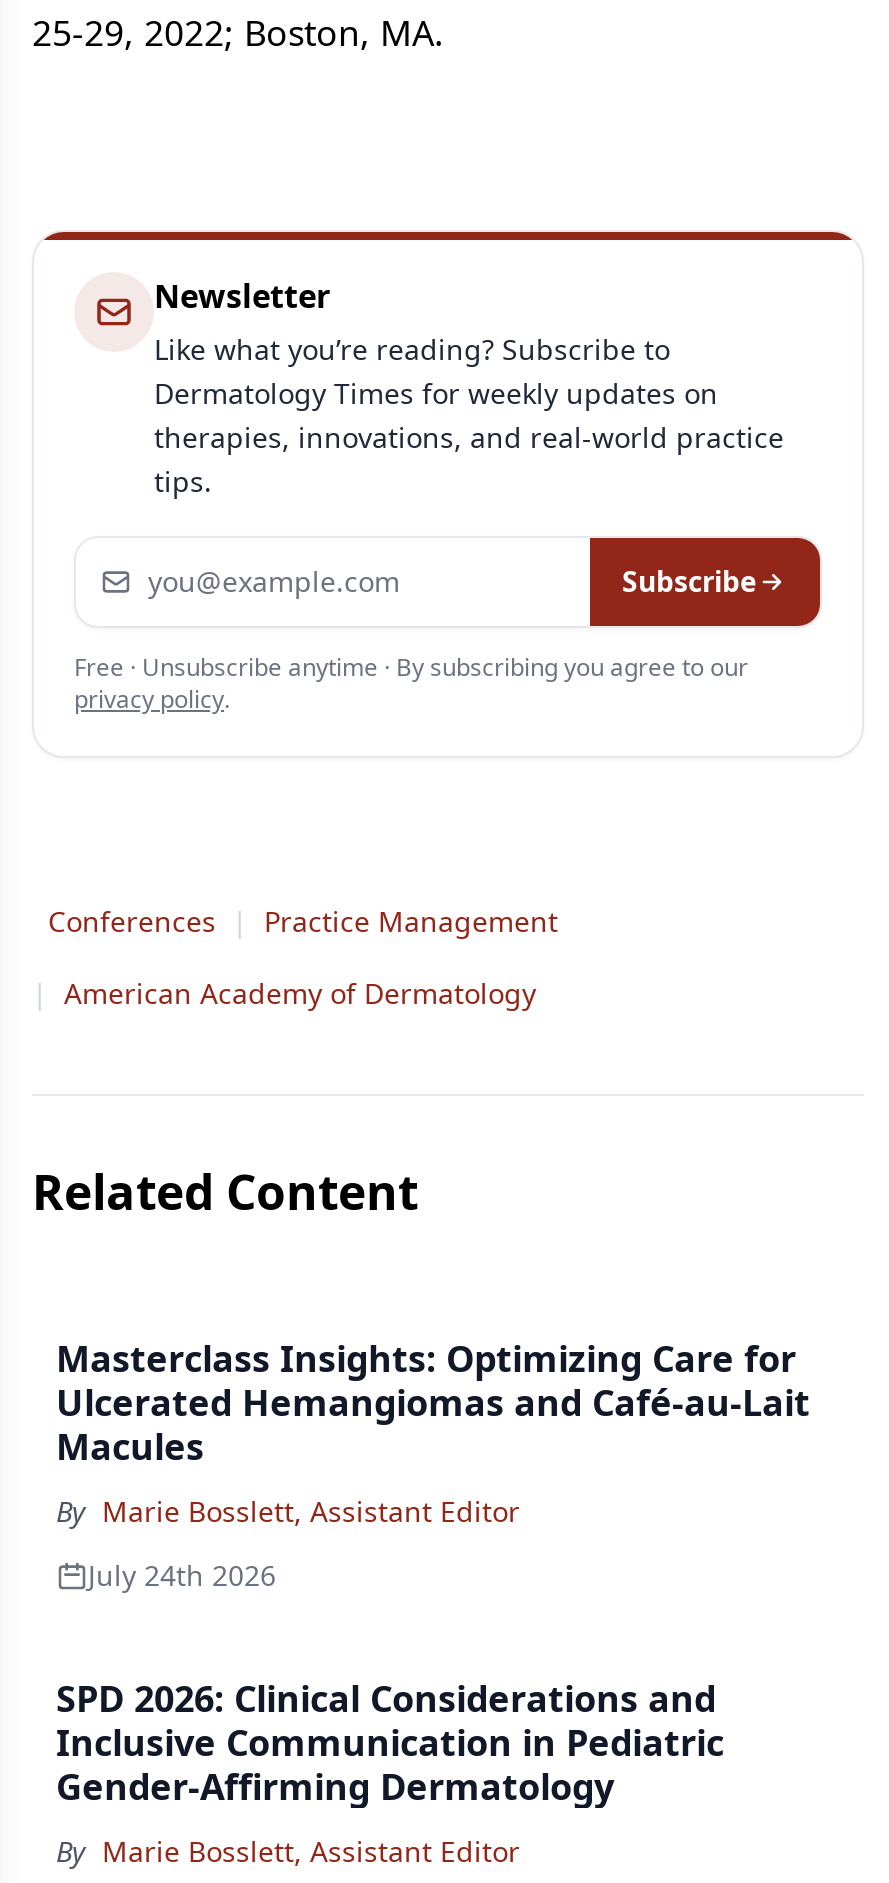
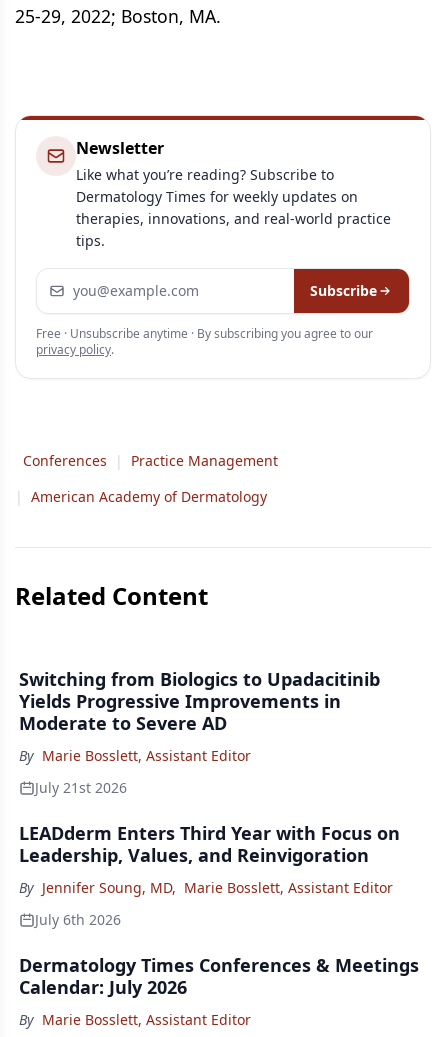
- Masterclass Insights: Optimizing Care for
- Ulcerated Hemangiomas and Café-au-Lait
- Macules
+ Switching from Biologics to Upadacitinib
+ Yields Progressive Improvements in
+ Moderate to Severe AD

- July 24th 2026
- SPD 2026: Clinical Considerations and
- Inclusive Communication in Pediatric
- Gender-Affirming Dermatology
+ July 21st 2026
+ LEADderm Enters Third Year with Focus on
+ Leadership, Values, and Reinvigoration
+ By Jennifer Soung, MD, Marie Bosslett, Assistant Editor
+ July 6th 2026
+ Dermatology Times Conferences & Meetings
+ Calendar: July 2026
